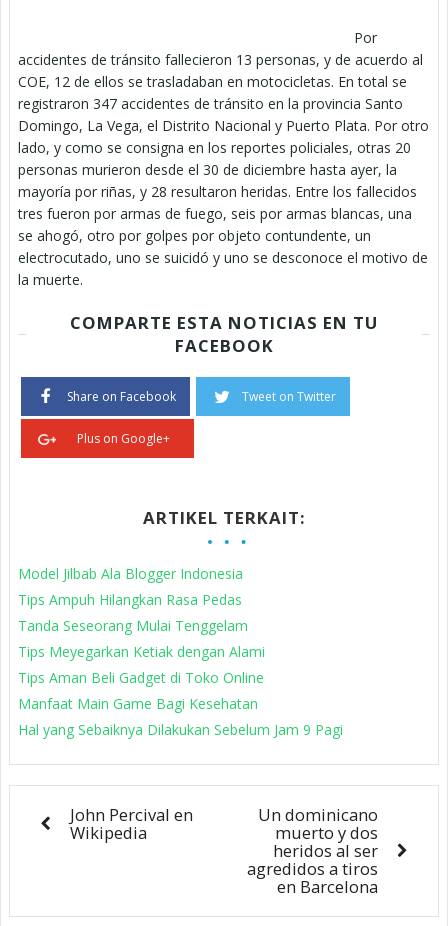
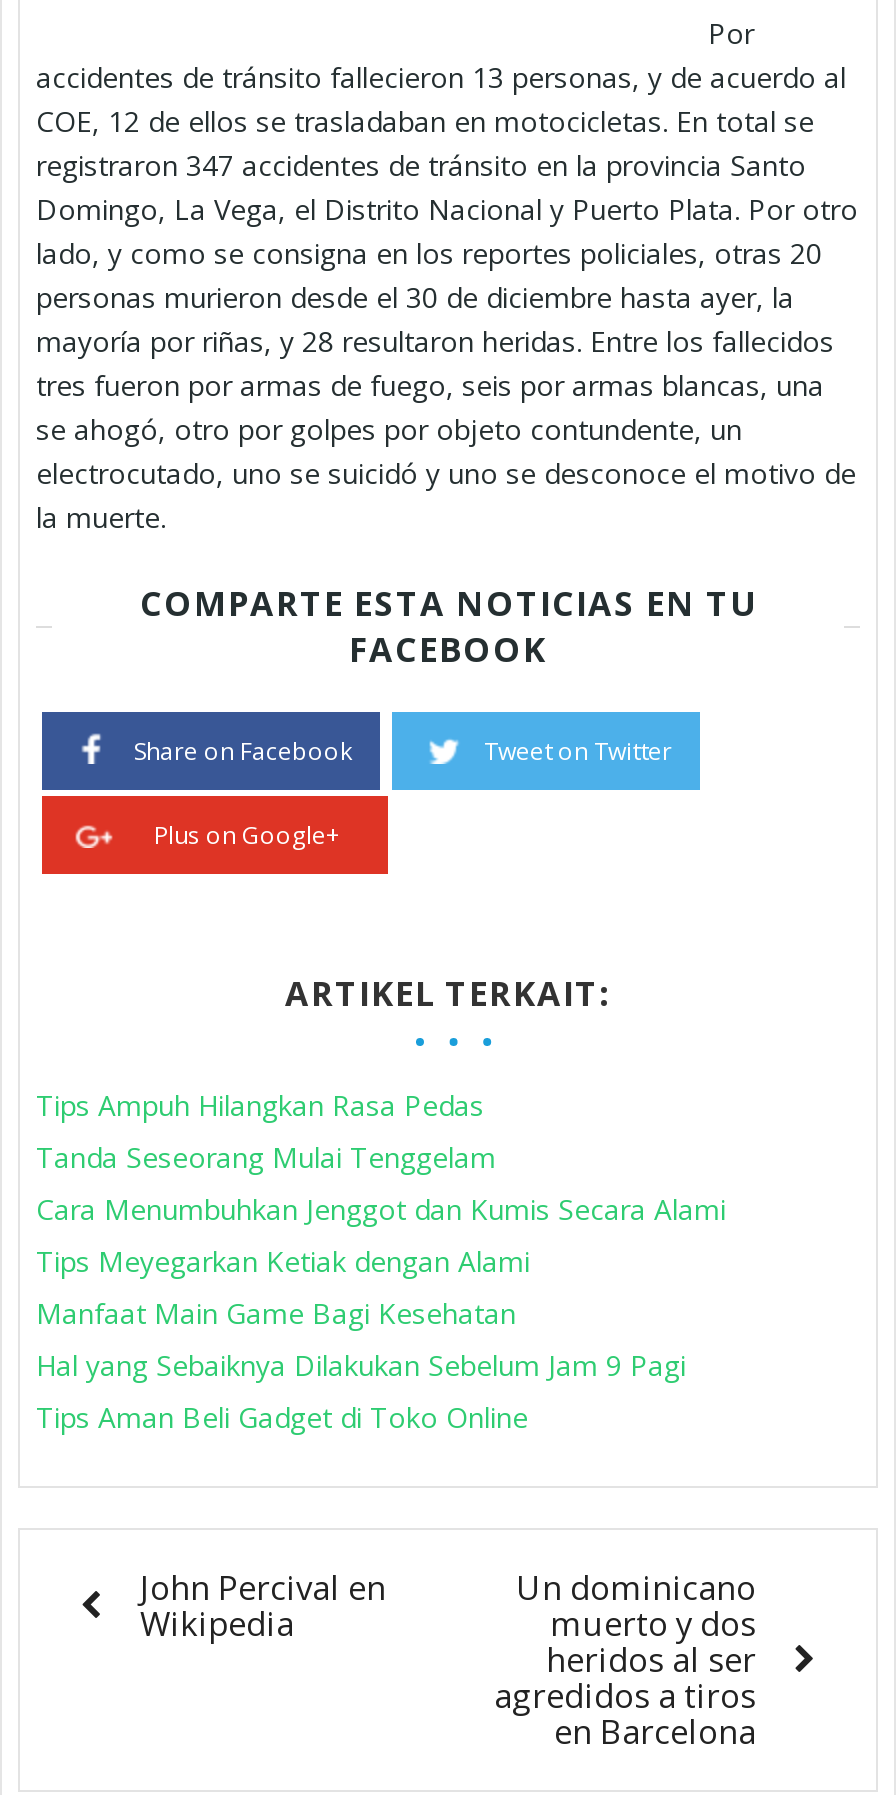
- Model Jilbab Ala Blogger Indonesia

moved up: Tips Ampuh Hilangkan Rasa Pedas | Tanda Seseorang Mulai Tenggelam

+ Cara Menumbuhkan Jenggot dan Kumis Secara Alami

moved down: Tips Aman Beli Gadget di Toko Online

moved up: Manfaat Main Game Bagi Kesehatan | Hal yang Sebaiknya Dilakukan Sebelum Jam 9 Pagi
